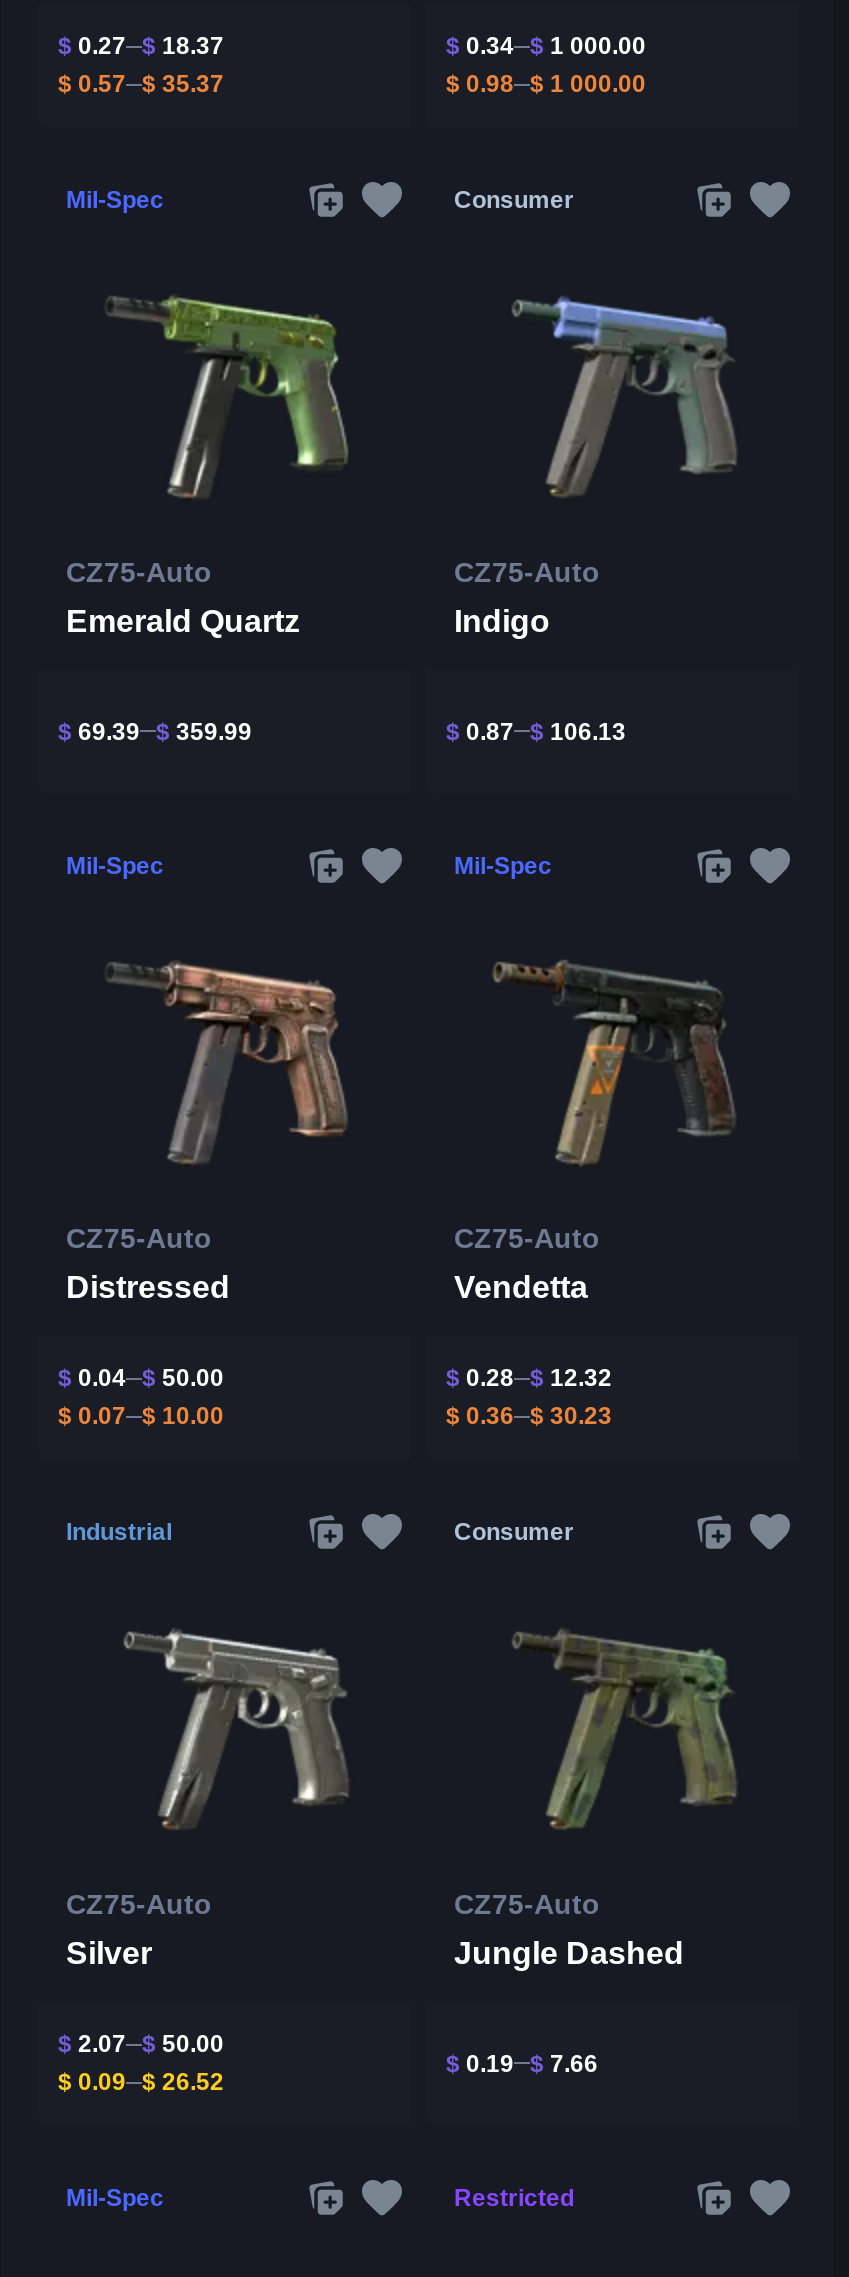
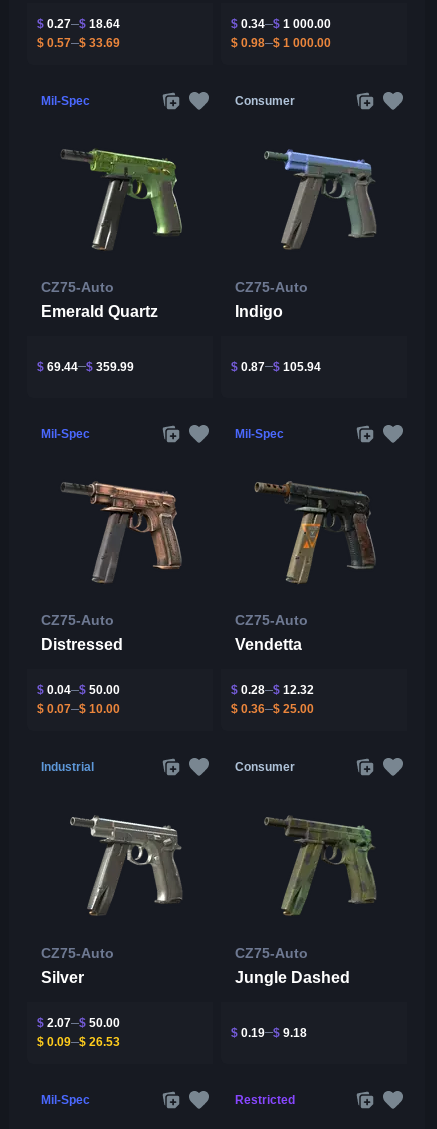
- $0.27 $18.37
+ $0.27 $18.64

- $0.57 $35.37
+ $0.57 $33.69

- $69.39 $359.99
+ $69.44 $359.99

- $0.87 $106.13
+ $0.87 $105.94

- $0.36 $30.23
+ $0.36 $25.00

- $0.19 $7.66
+ $0.19 $9.18

- $0.09 $26.52
+ $0.09 $26.53
